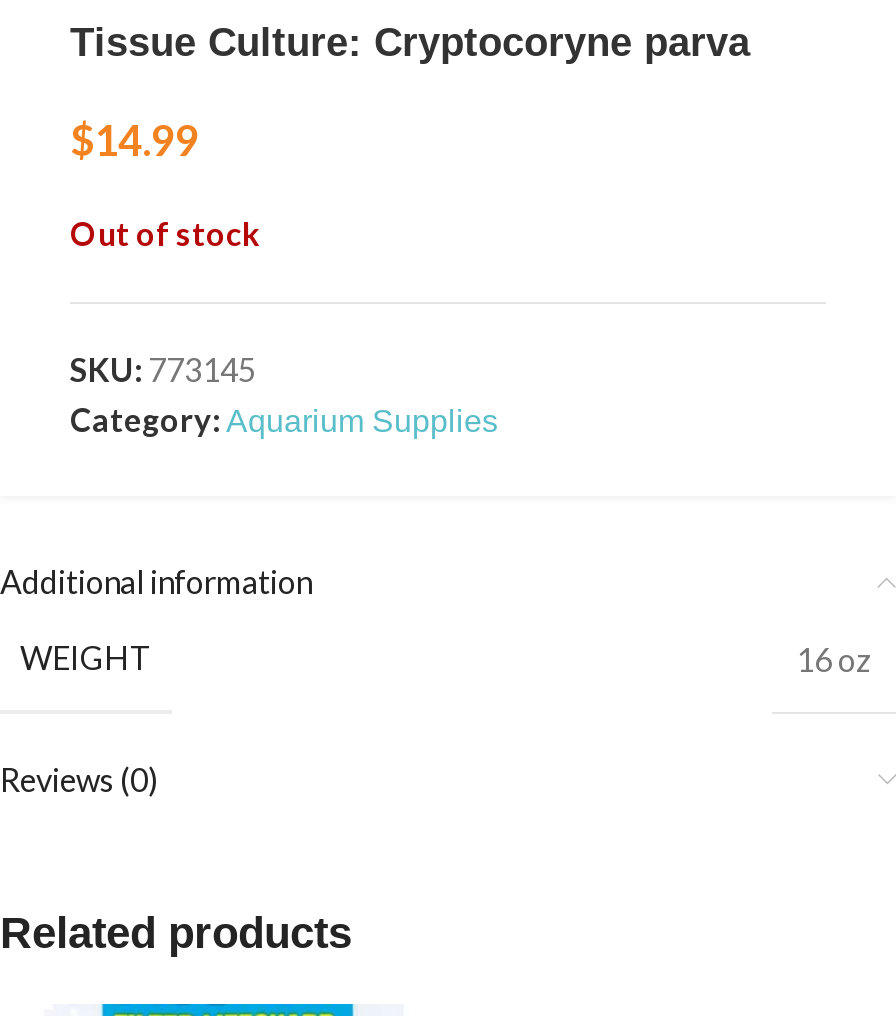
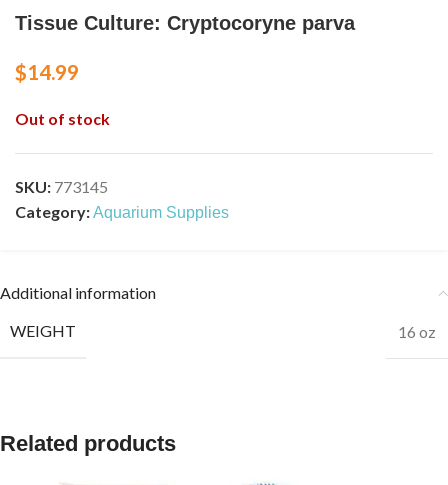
- Reviews (0)
